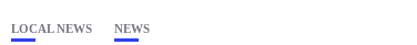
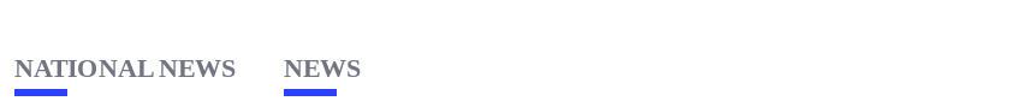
- LOCAL NEWS
+ NATIONAL NEWS
